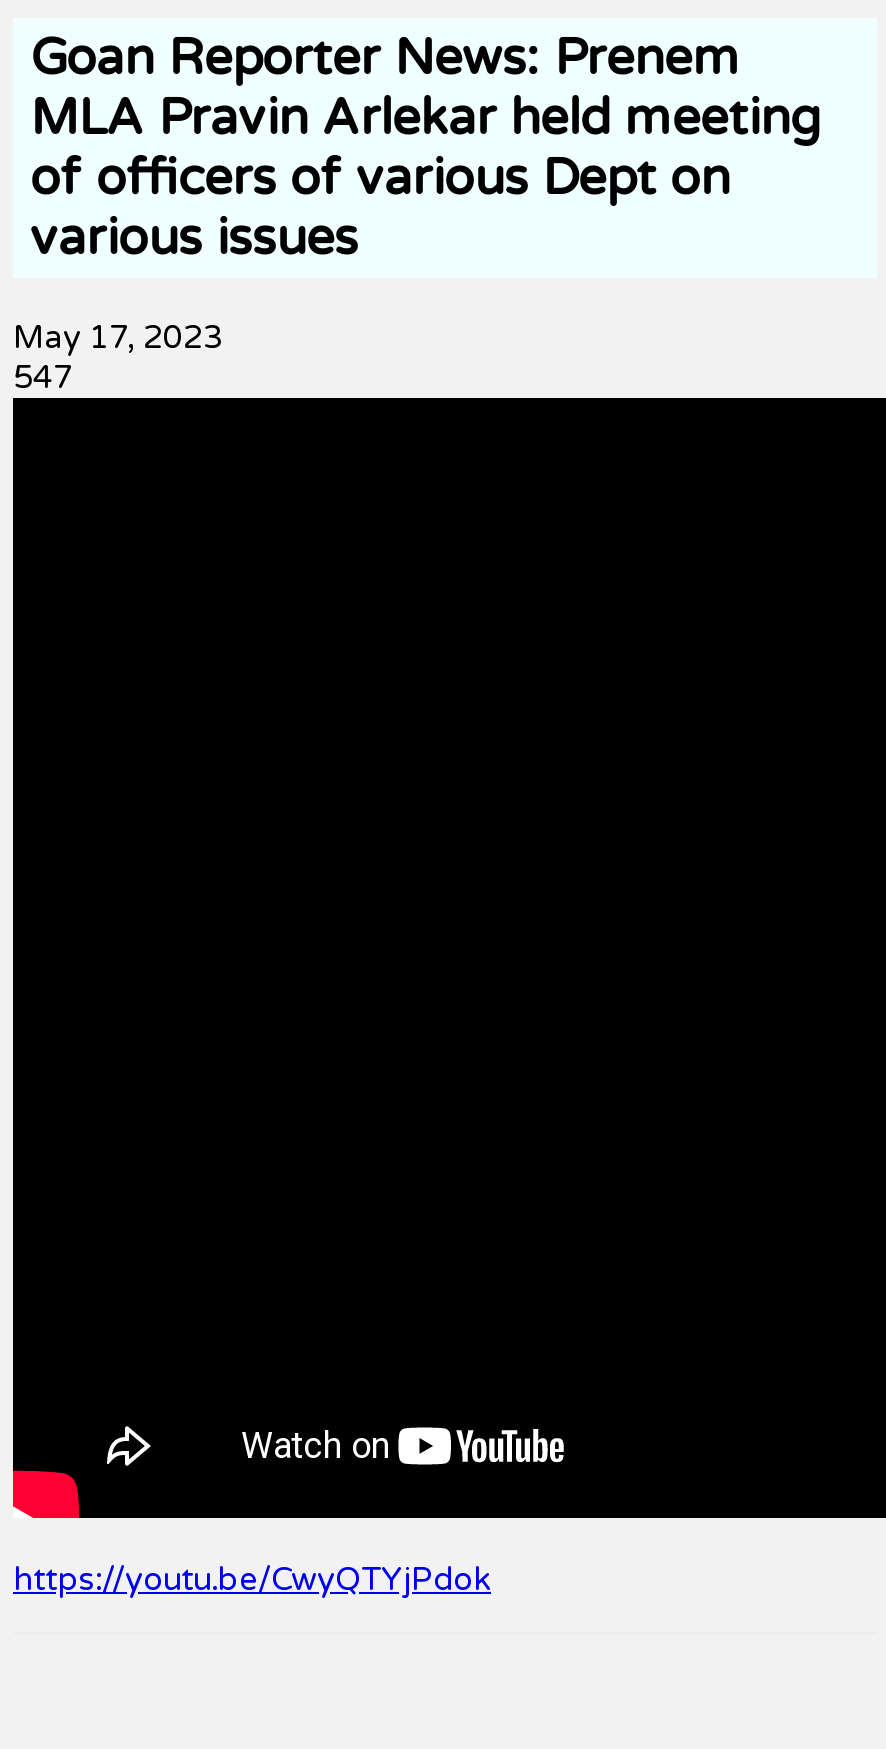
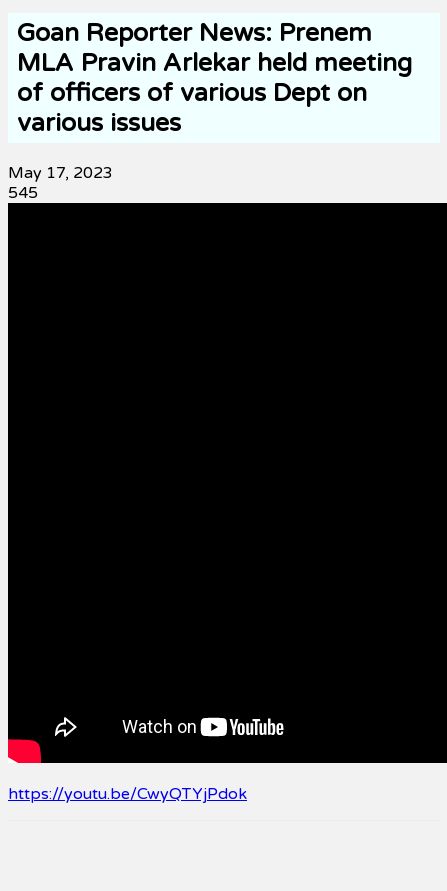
- 547
+ 545
